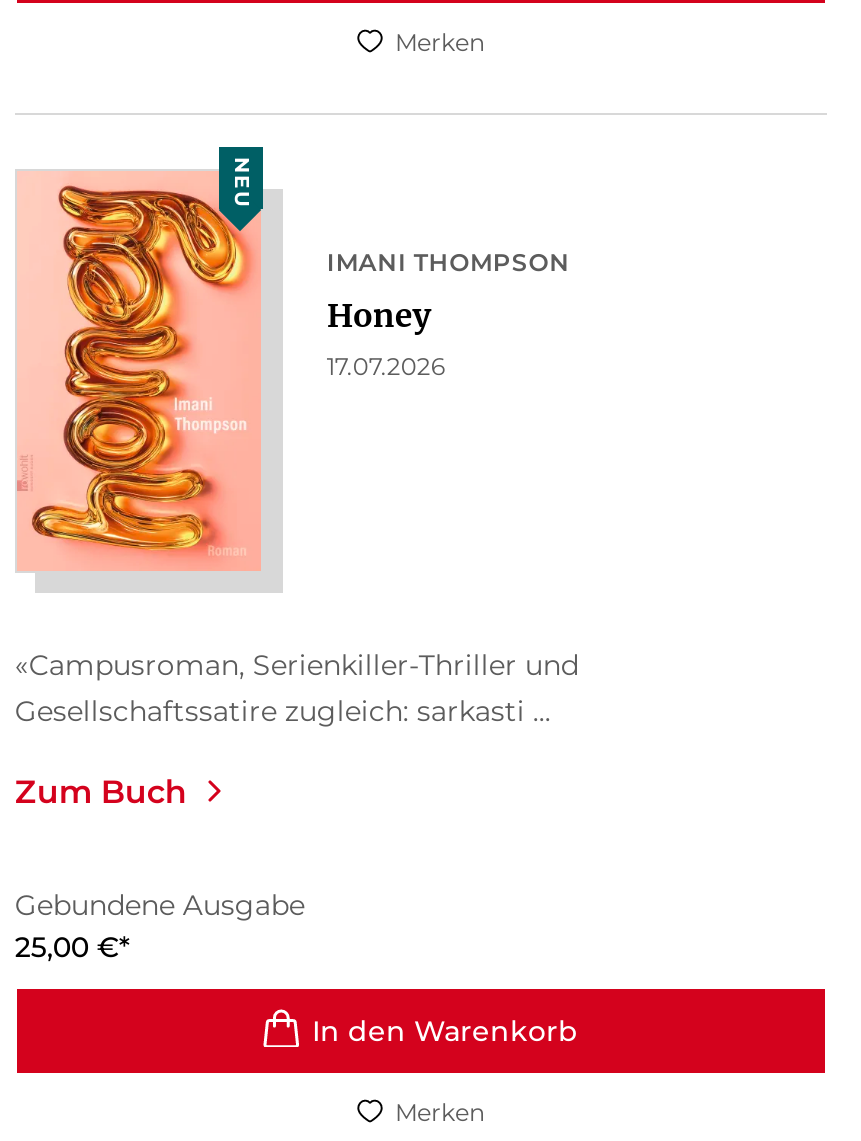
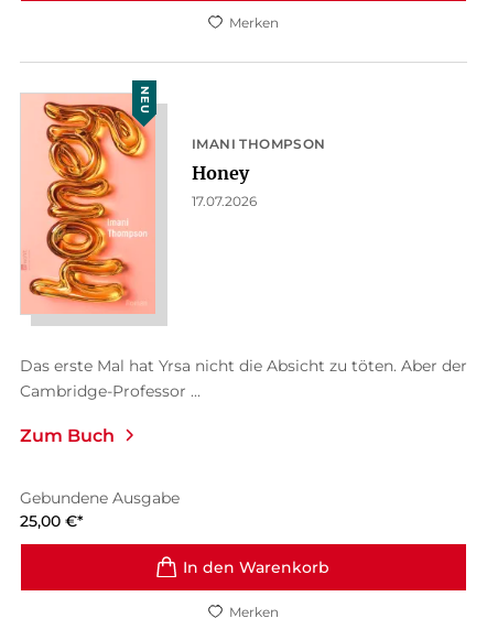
- «Campusroman, Serienkiller-Thriller und
- Gesellschaftssatire zugleich: sarkasti ...
+ Das erste Mal hat Yrsa nicht die Absicht zu töten. Aber der
+ Cambridge-Professor ...
